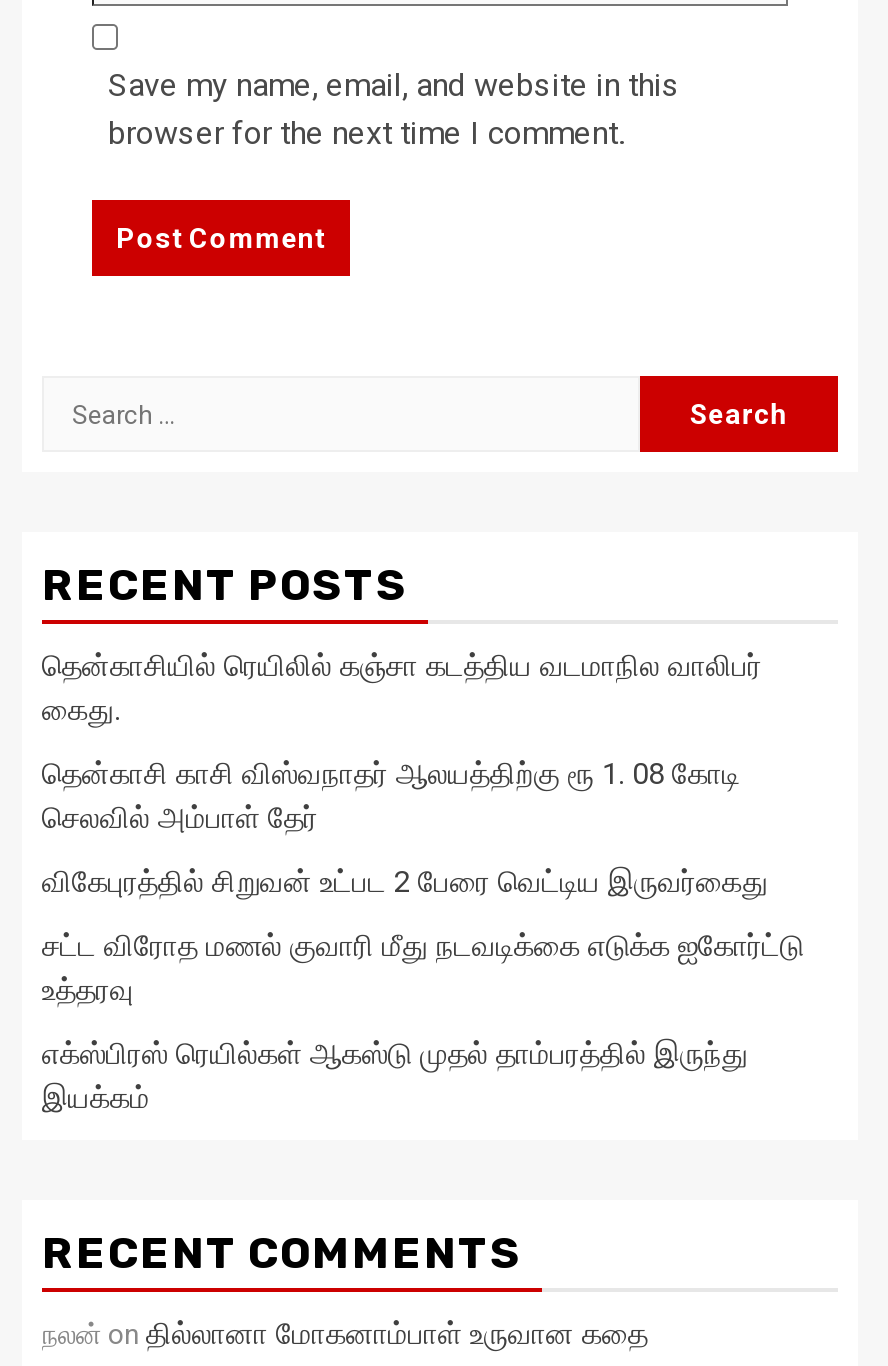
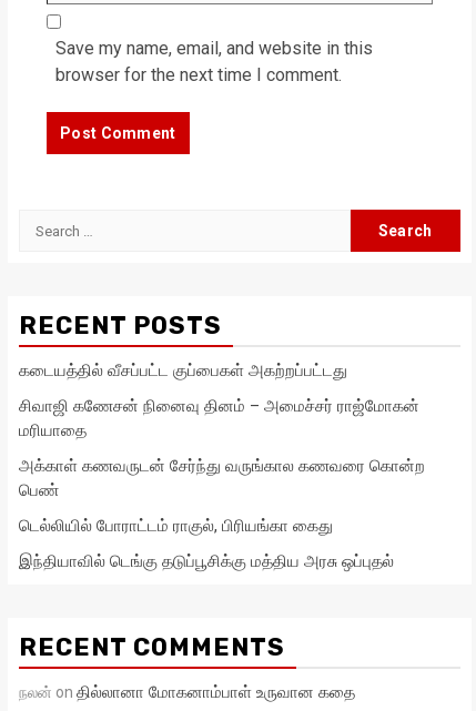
- தென்காசியில் ரெயிலில் கஞ்சா கடத்திய வடமாநில வாலிபர்
- கைது.
+ கடையத்தில் வீசப்பட்ட குப்பைகள் அகற்றப்பட்டது

- தென்காசி காசி விஸ்வநாதர் ஆலயத்திற்கு ரூ 1. 08 கோடி
- செலவில் அம்பாள் தேர்
+ சிவாஜி கணேசன் நினைவு தினம் – அமைச்சர் ராஜ்மோகன்
+ மரியாதை

- விகேபுரத்தில் சிறுவன் உட்பட 2 பேரை வெட்டிய இருவர்கைது
+ அக்காள் கணவருடன் சேர்ந்து வருங்கால கணவரை கொன்ற
+ பெண்

- சட்ட விரோத மணல் குவாரி மீது நடவடிக்கை எடுக்க ஐகோர்ட்டு
- உத்தரவு
+ டெல்லியில் போராட்டம் ராகுல், பிரியங்கா கைது

- எக்ஸ்பிரஸ் ரெயில்கள் ஆகஸ்டு முதல் தாம்பரத்தில் இருந்து
- இயக்கம்
+ இந்தியாவில் டெங்கு தடுப்பூசிக்கு மத்திய அரசு ஒப்புதல்
